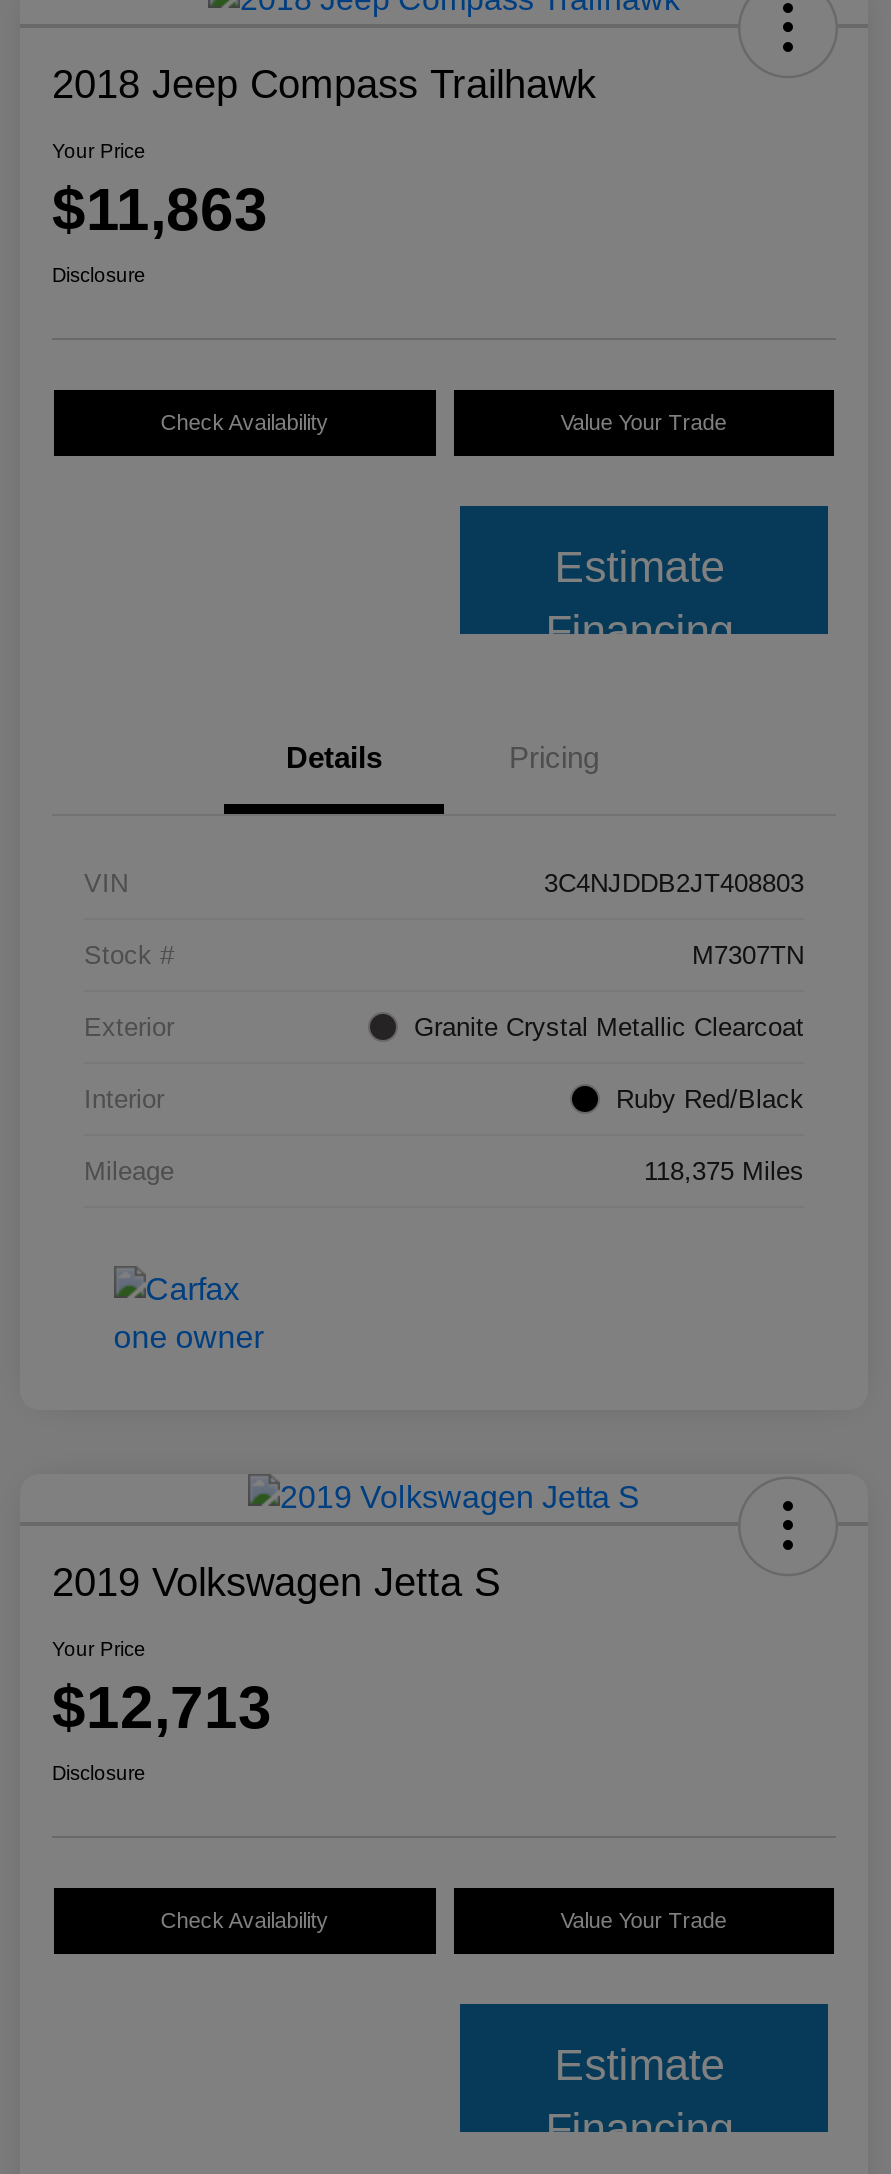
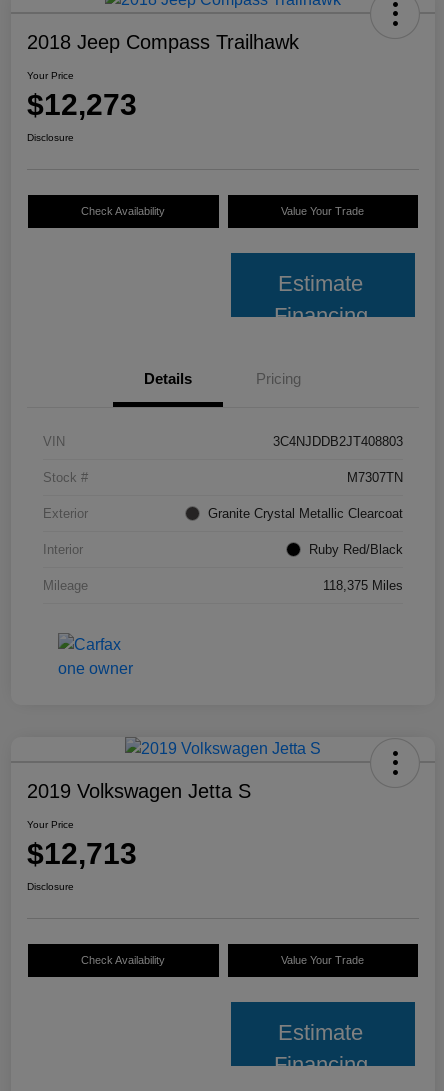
- $11,863
+ $12,273
